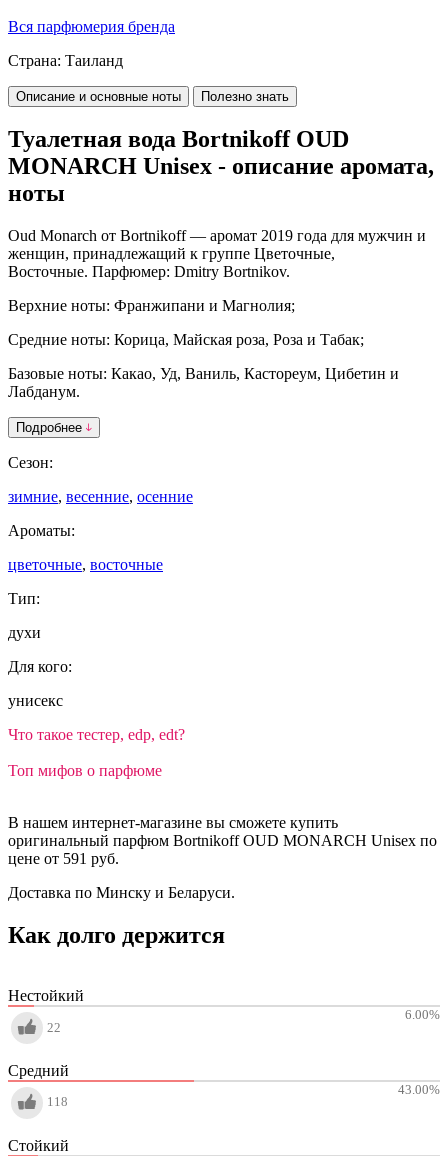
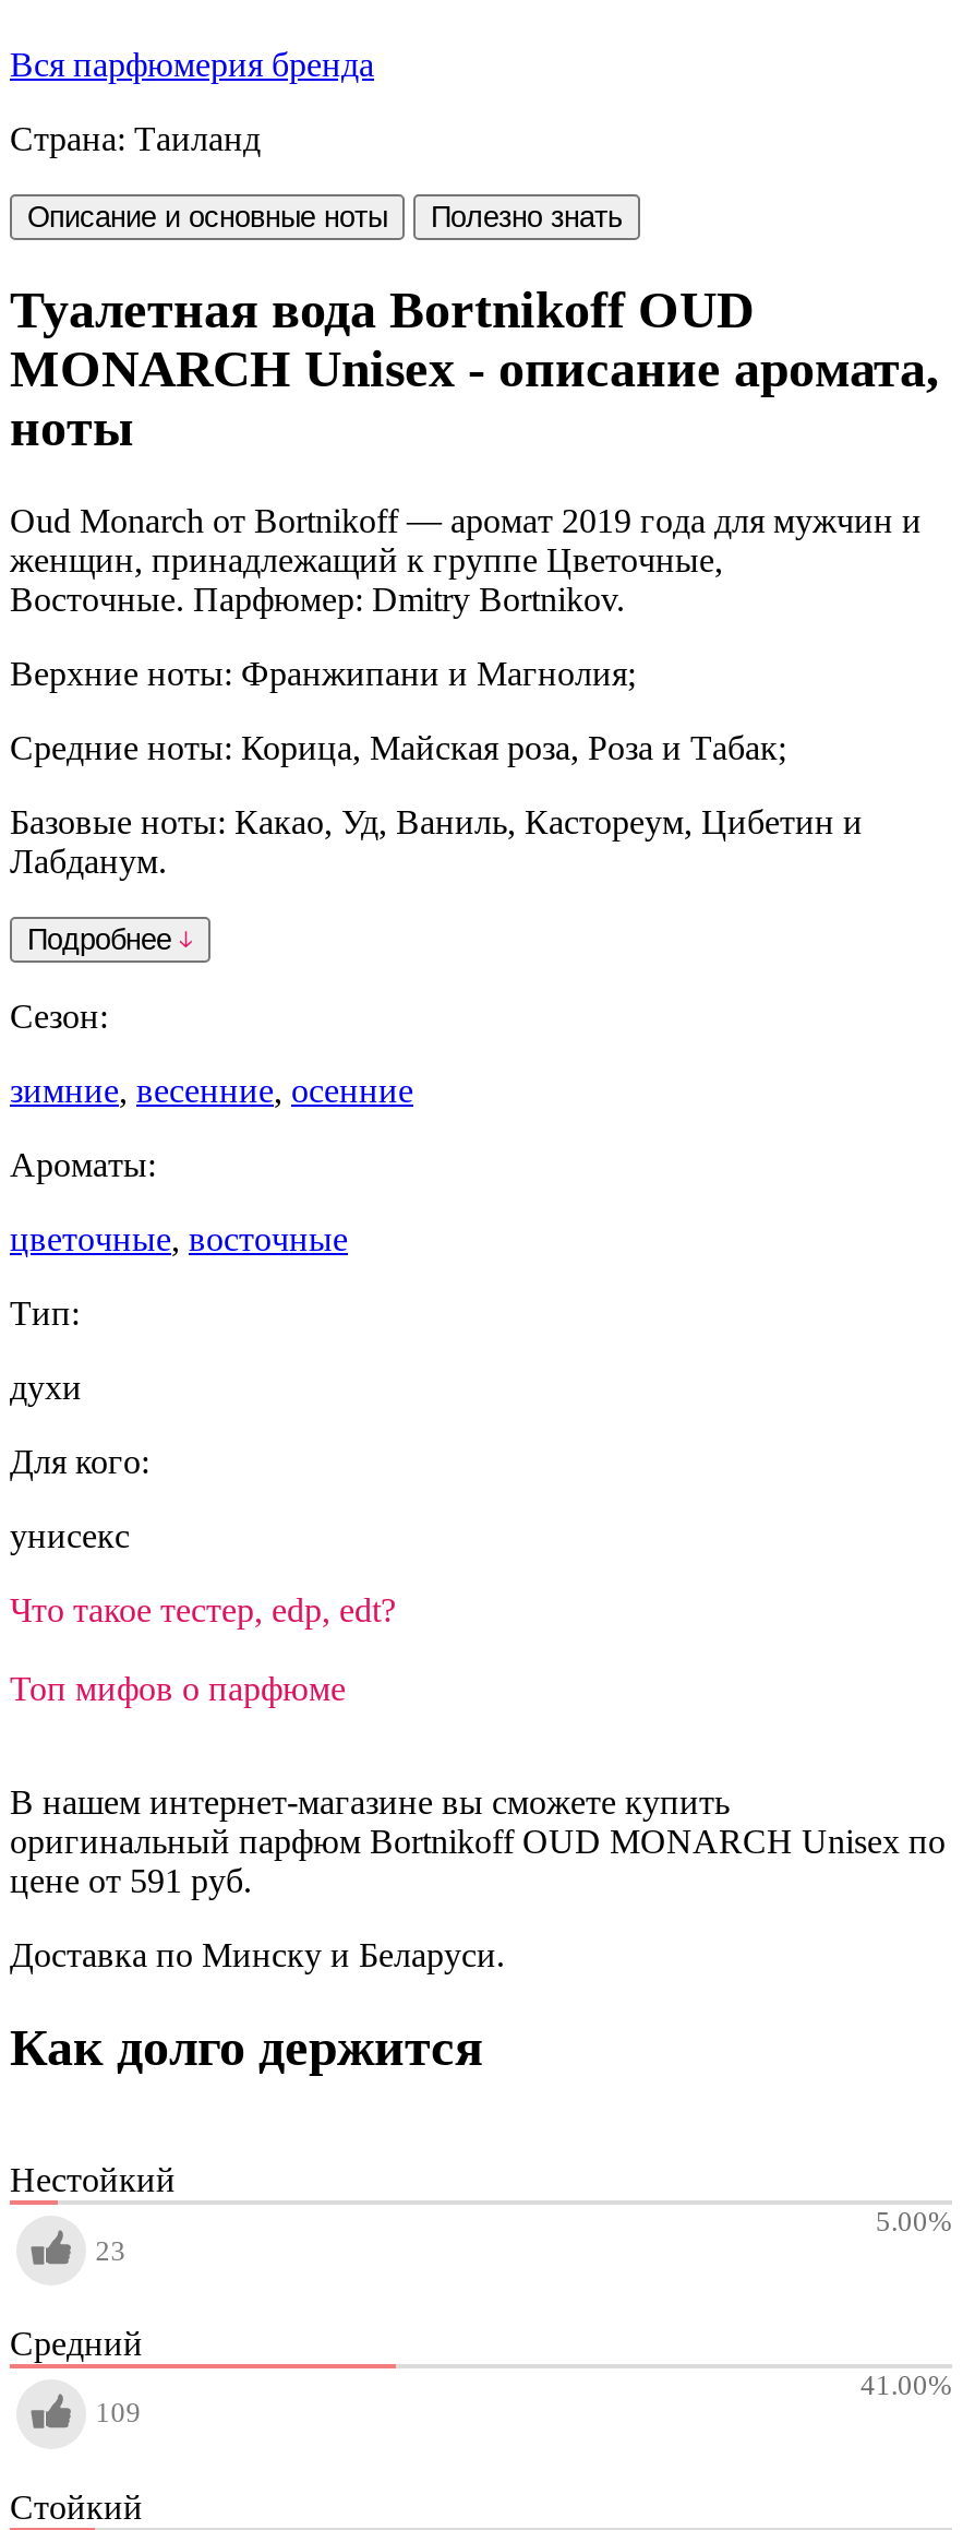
- 6.00%
+ 5.00%

- 22
+ 23

- 43.00%
+ 41.00%

- 118
+ 109
